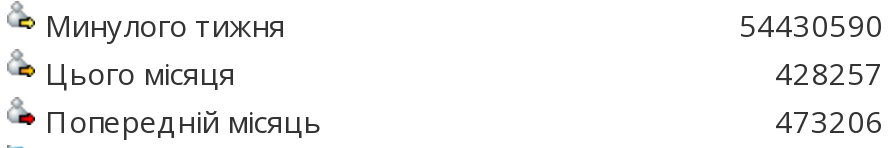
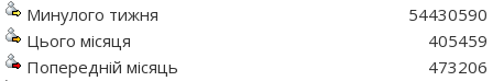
- 428257
+ 405459
